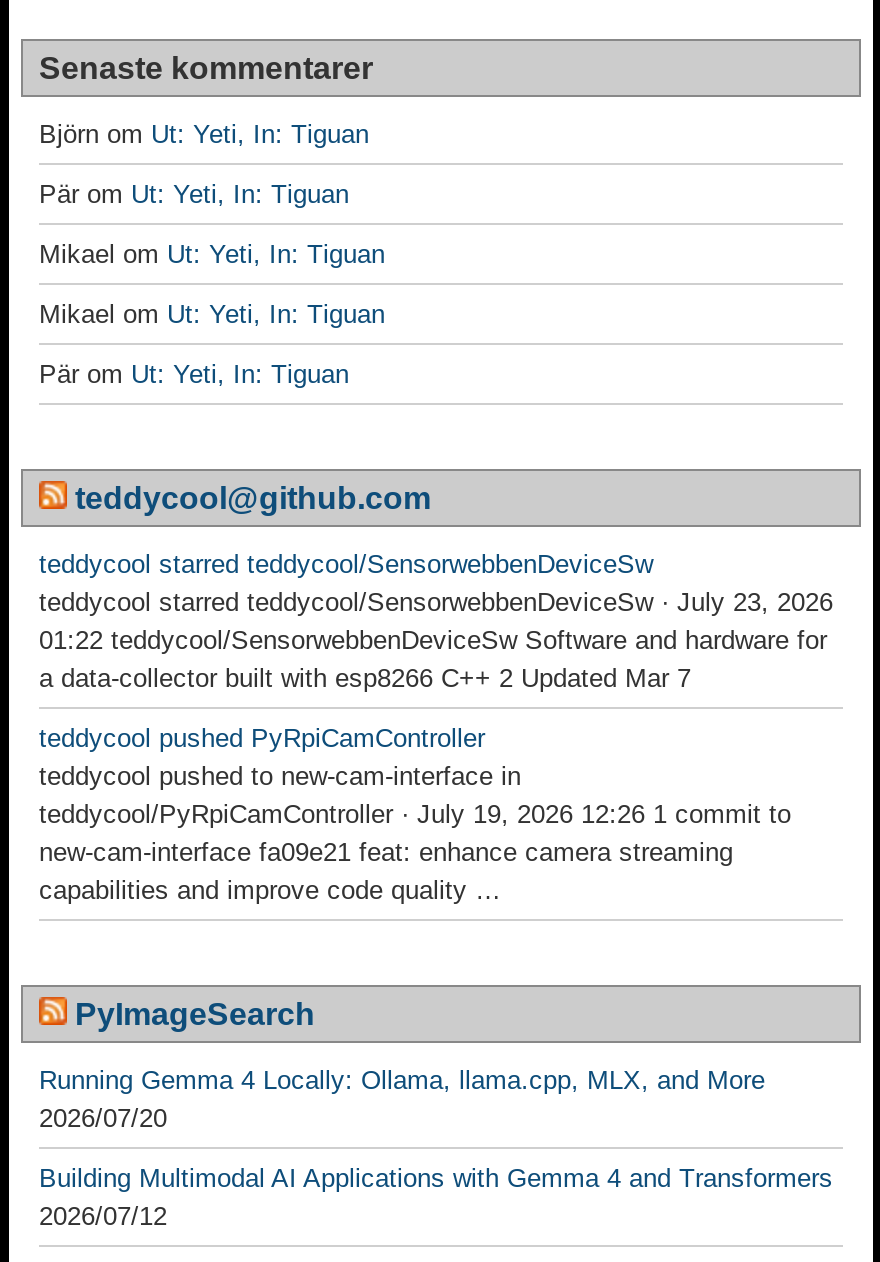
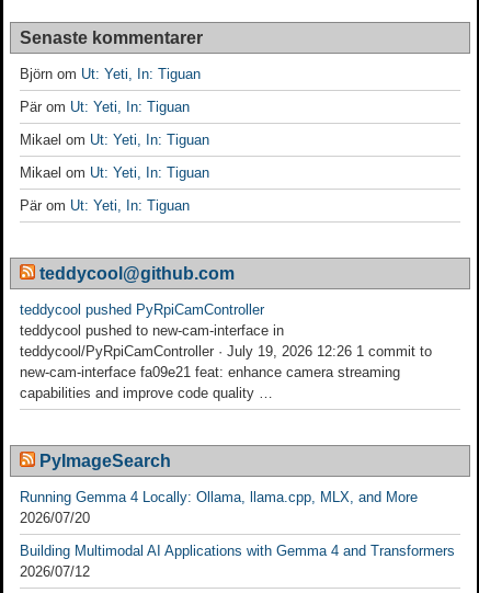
- teddycool starred teddycool/SensorwebbenDeviceSw
- teddycool starred teddycool/SensorwebbenDeviceSw · July 23, 2026
- 01:22 teddycool/SensorwebbenDeviceSw Software and hardware for
- a data-collector built with esp8266 C++ 2 Updated Mar 7
